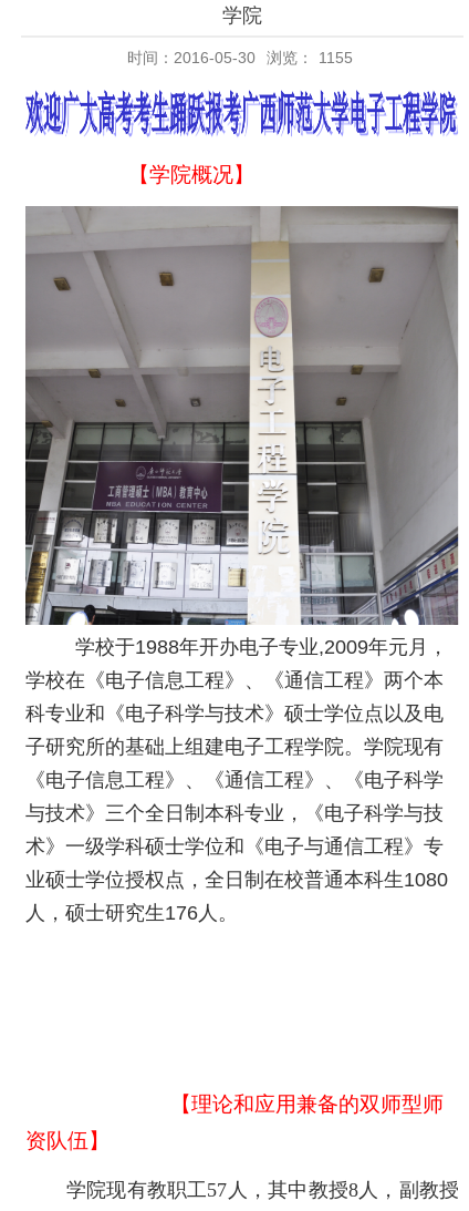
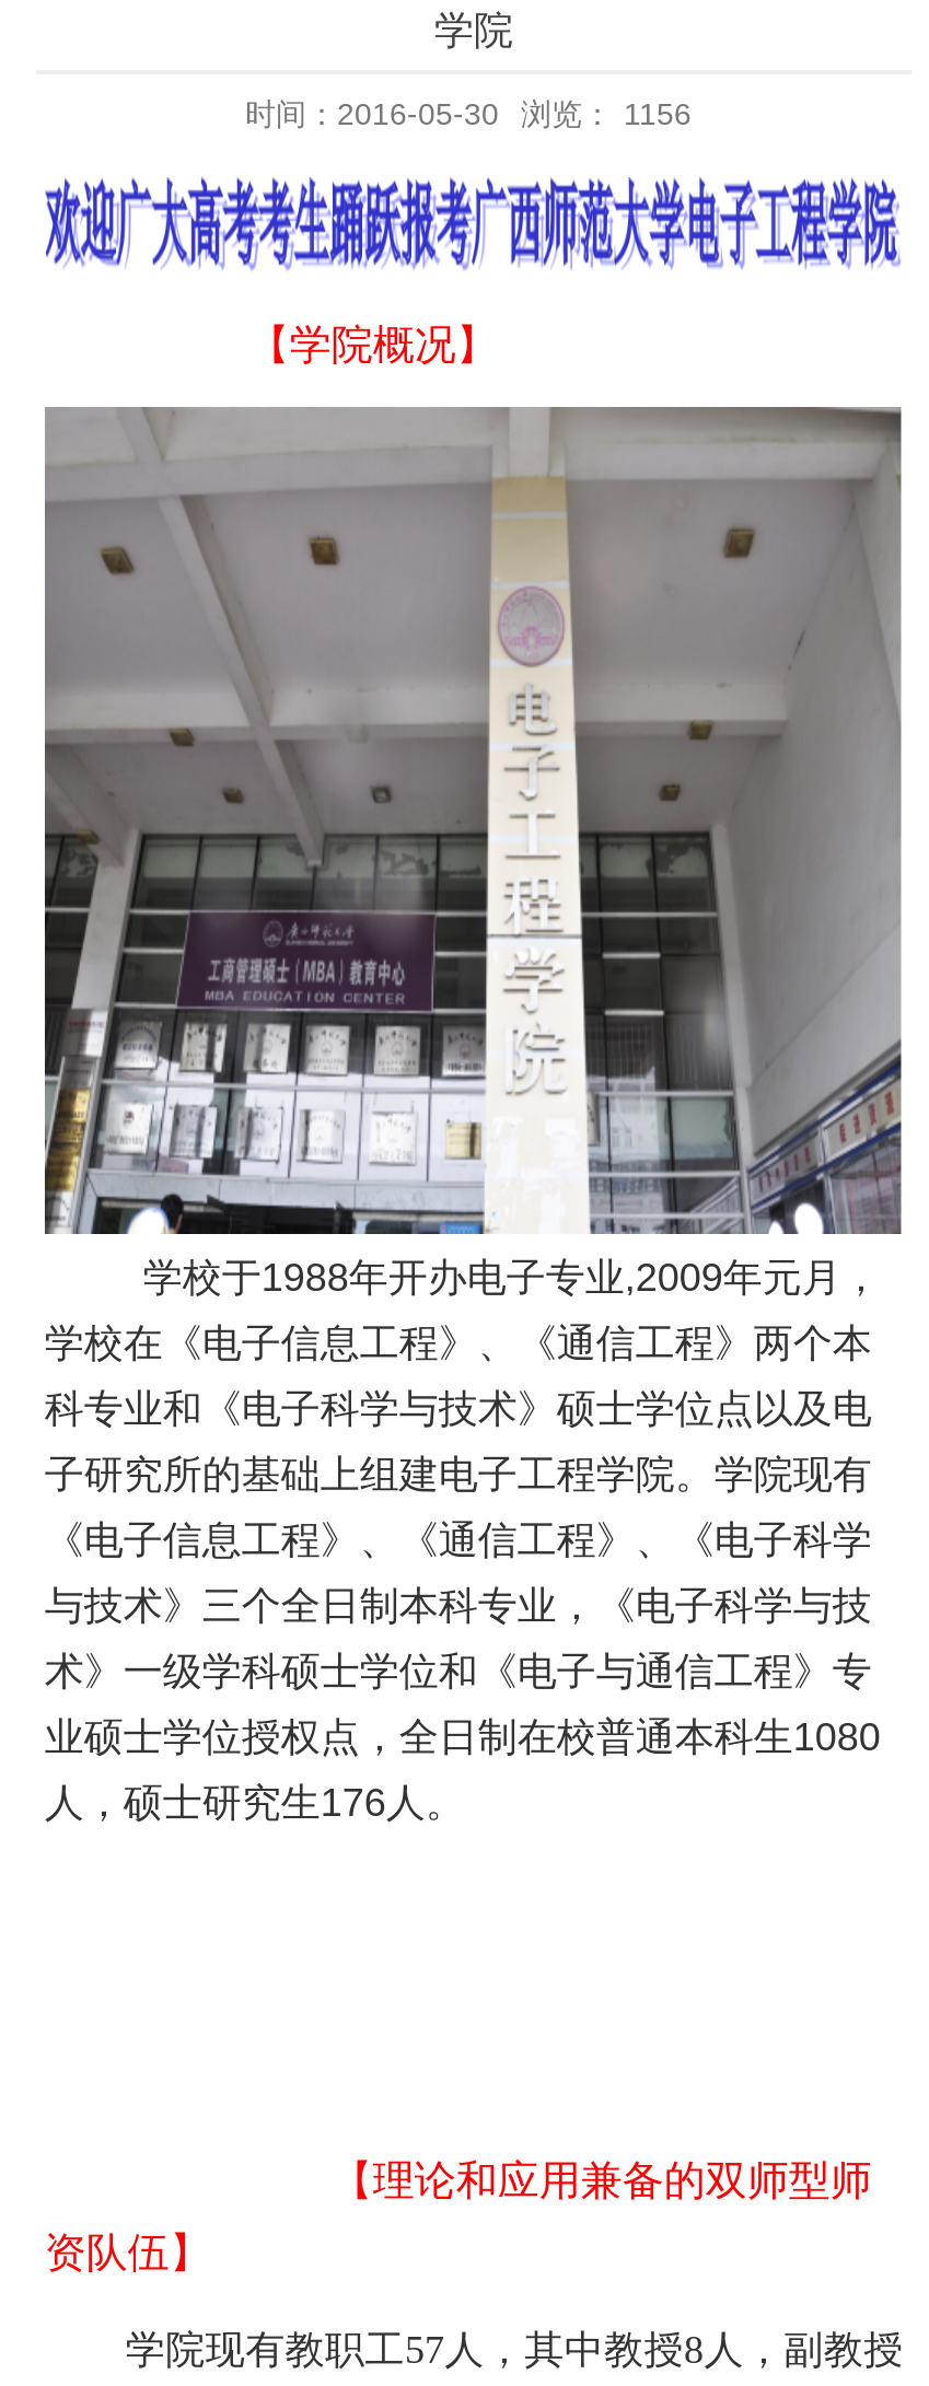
- 时间：2016-05-30 浏览： 1155
+ 时间：2016-05-30 浏览： 1156
